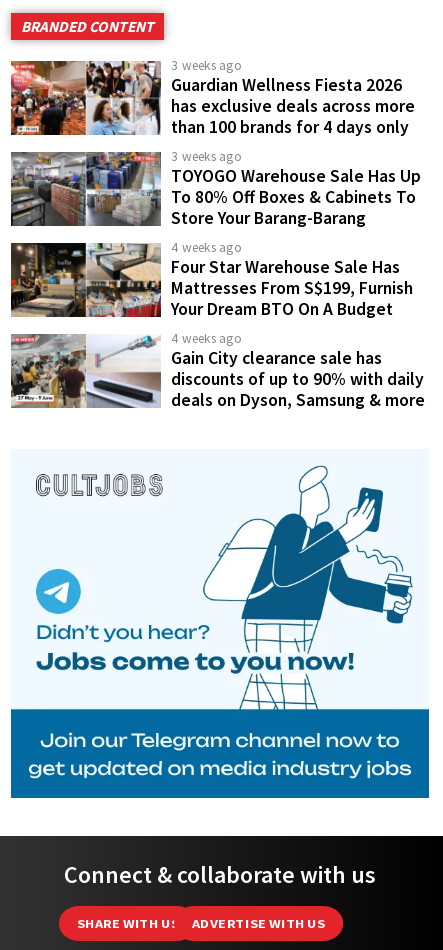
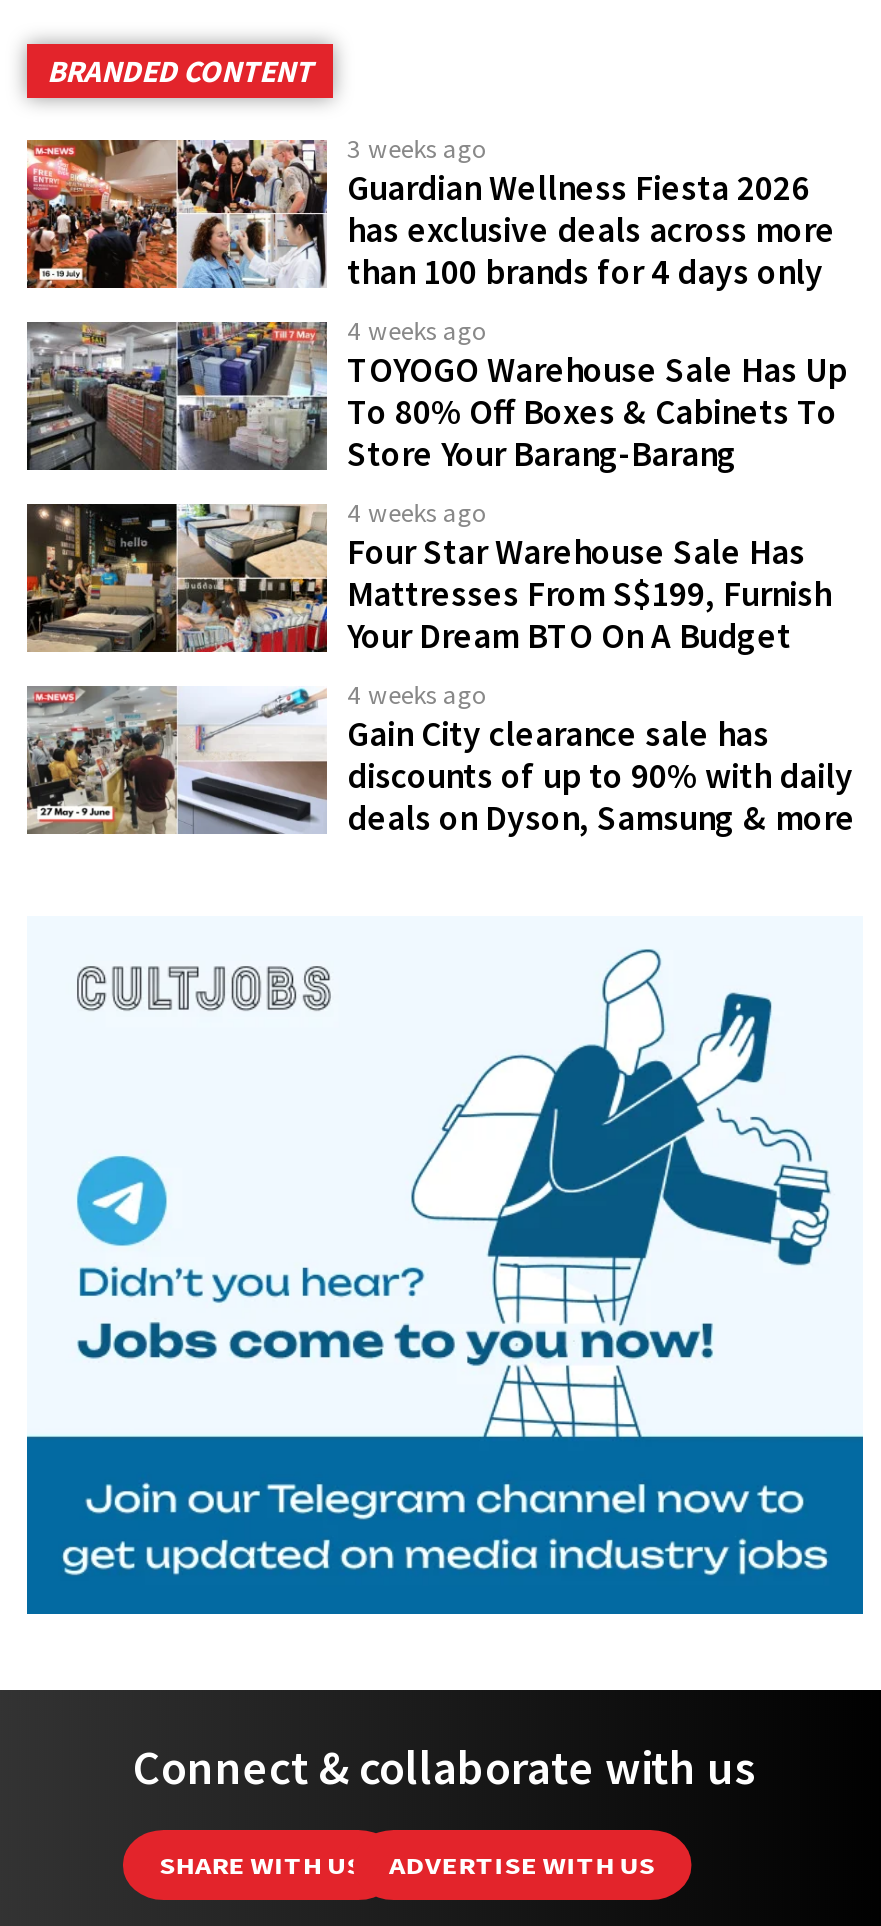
- 3 weeks ago
+ 4 weeks ago
